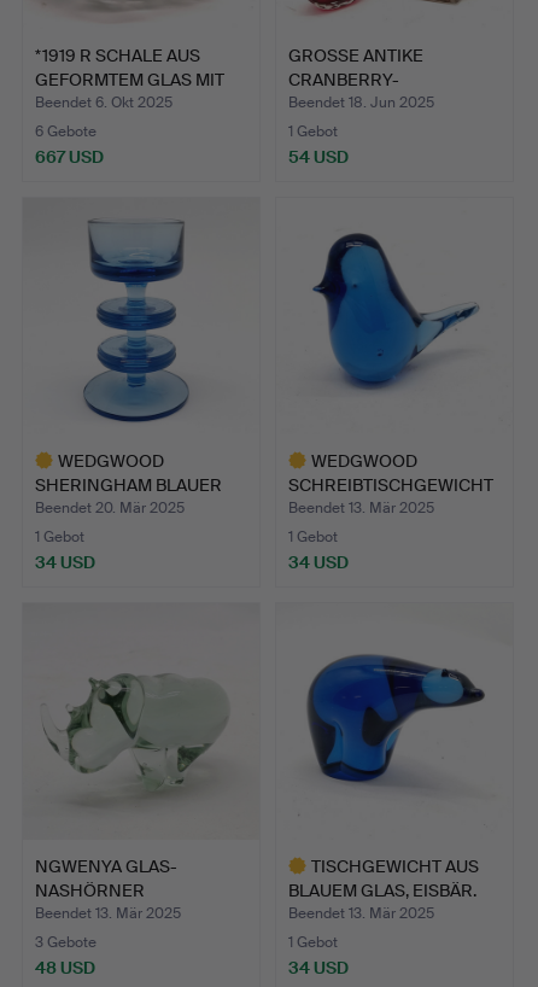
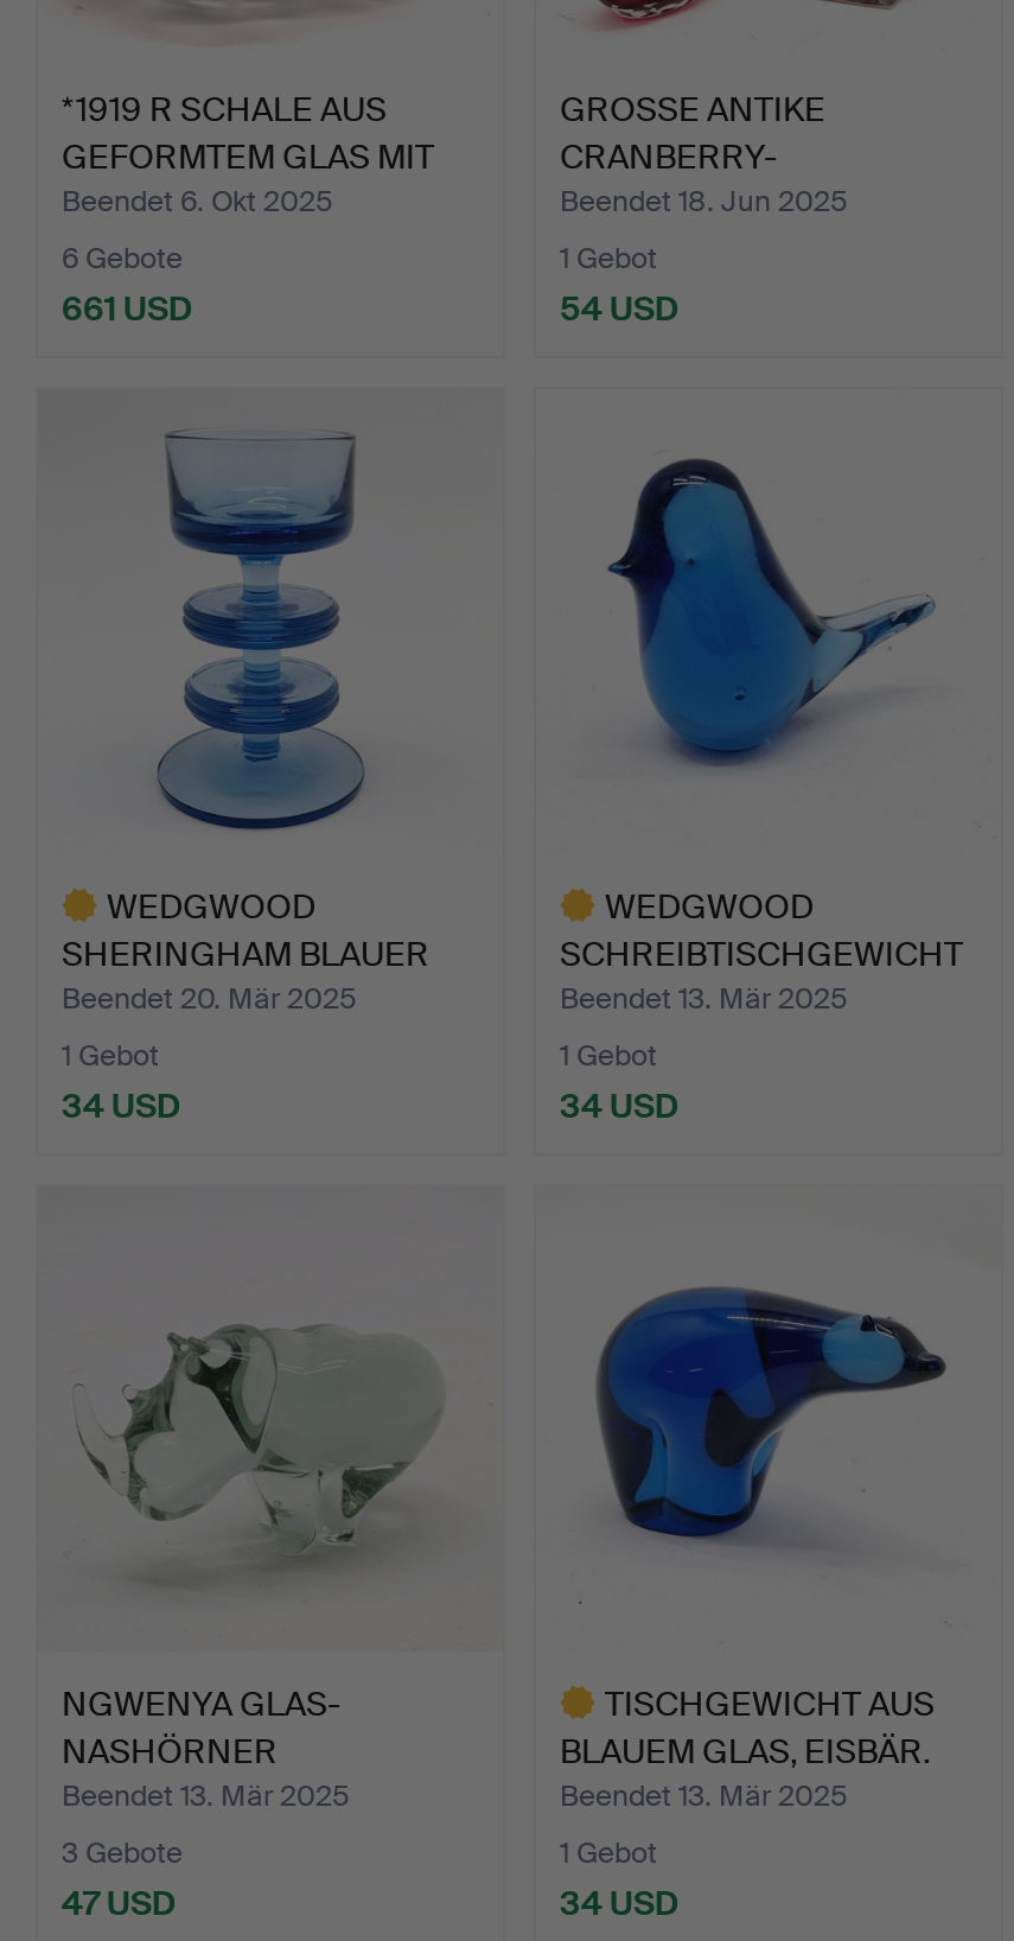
- 667 USD
+ 661 USD

- 48 USD
+ 47 USD
